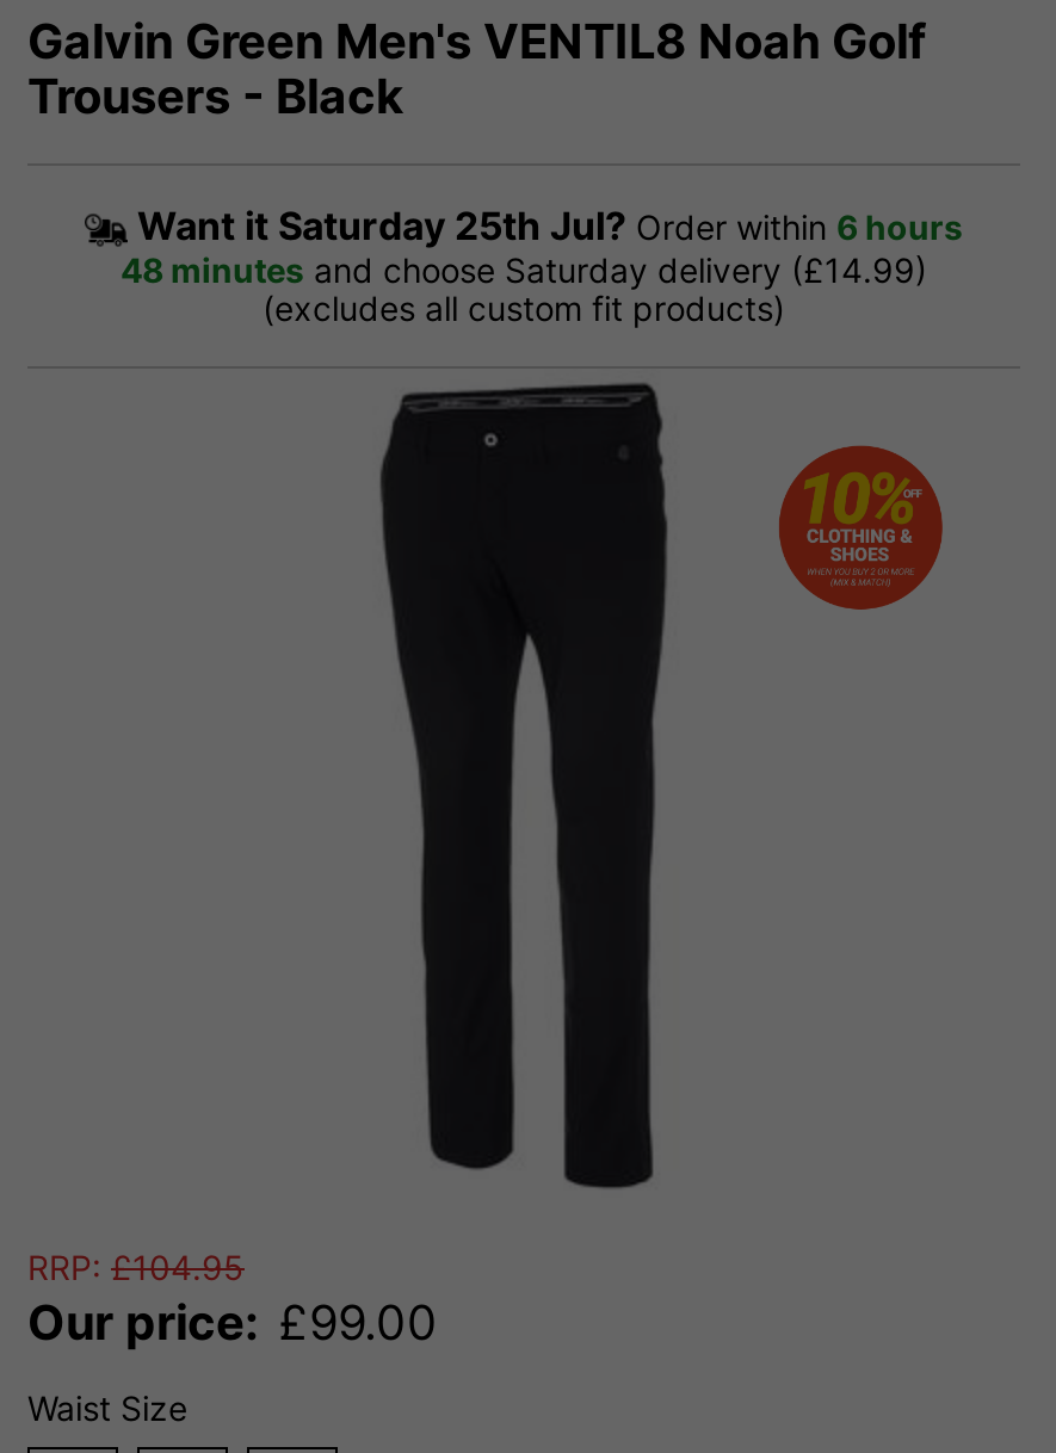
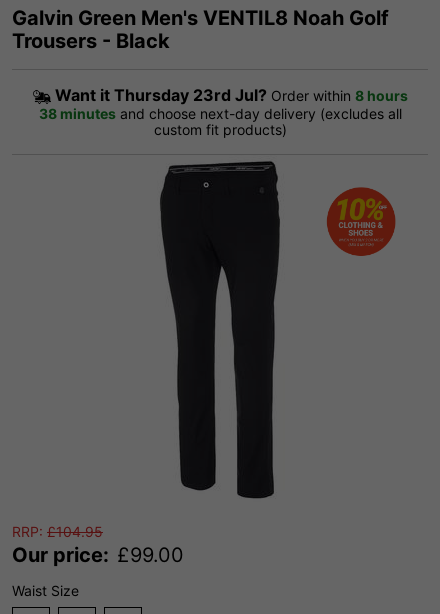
- Want it Saturday 25th Jul? Order within 6 hours
- 48 minutes and choose Saturday delivery (£14.99)
- (excludes all custom fit products)
+ Want it Thursday 23rd Jul? Order within 8 hours
+ 38 minutes and choose next-day delivery (excludes all
+ custom fit products)
